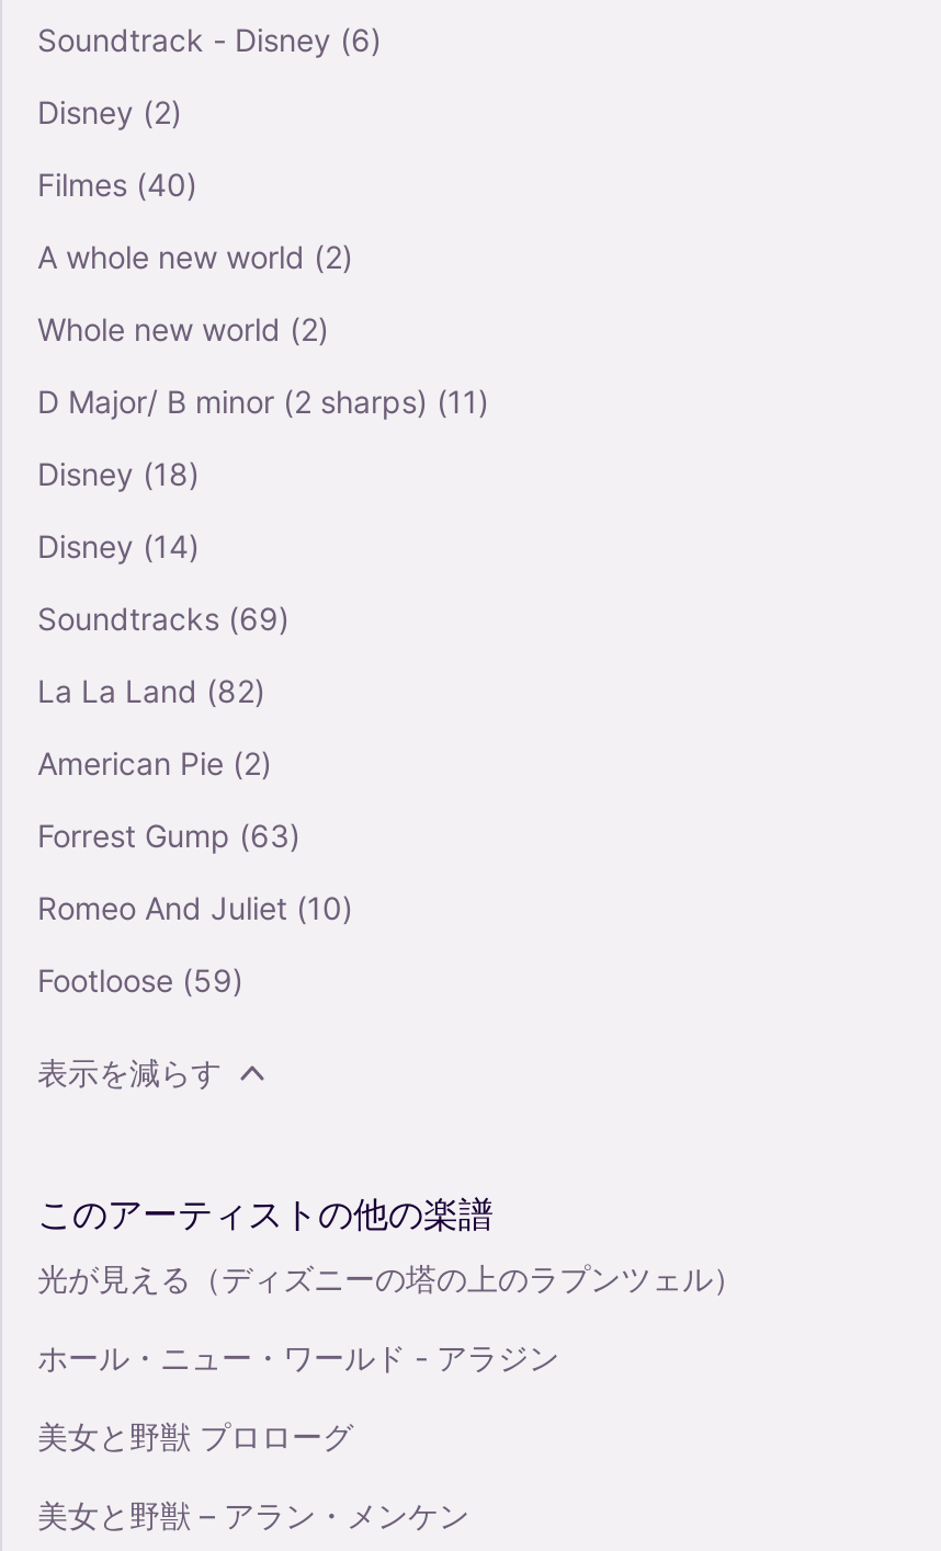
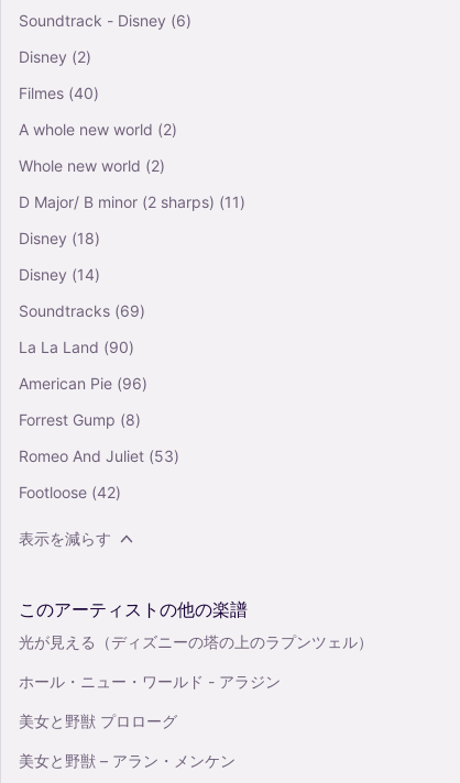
- La La Land (82)
+ La La Land (90)

- American Pie (2)
+ American Pie (96)

- Forrest Gump (63)
+ Forrest Gump (8)

- Romeo And Juliet (10)
+ Romeo And Juliet (53)

- Footloose (59)
+ Footloose (42)
